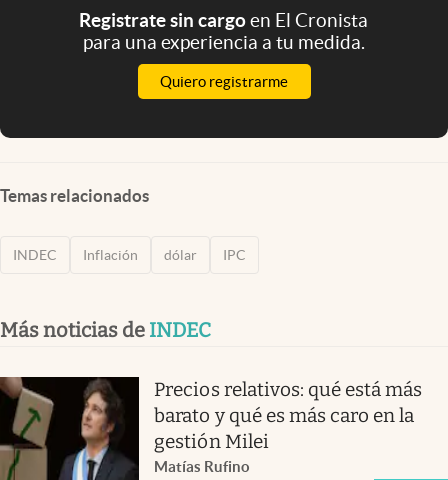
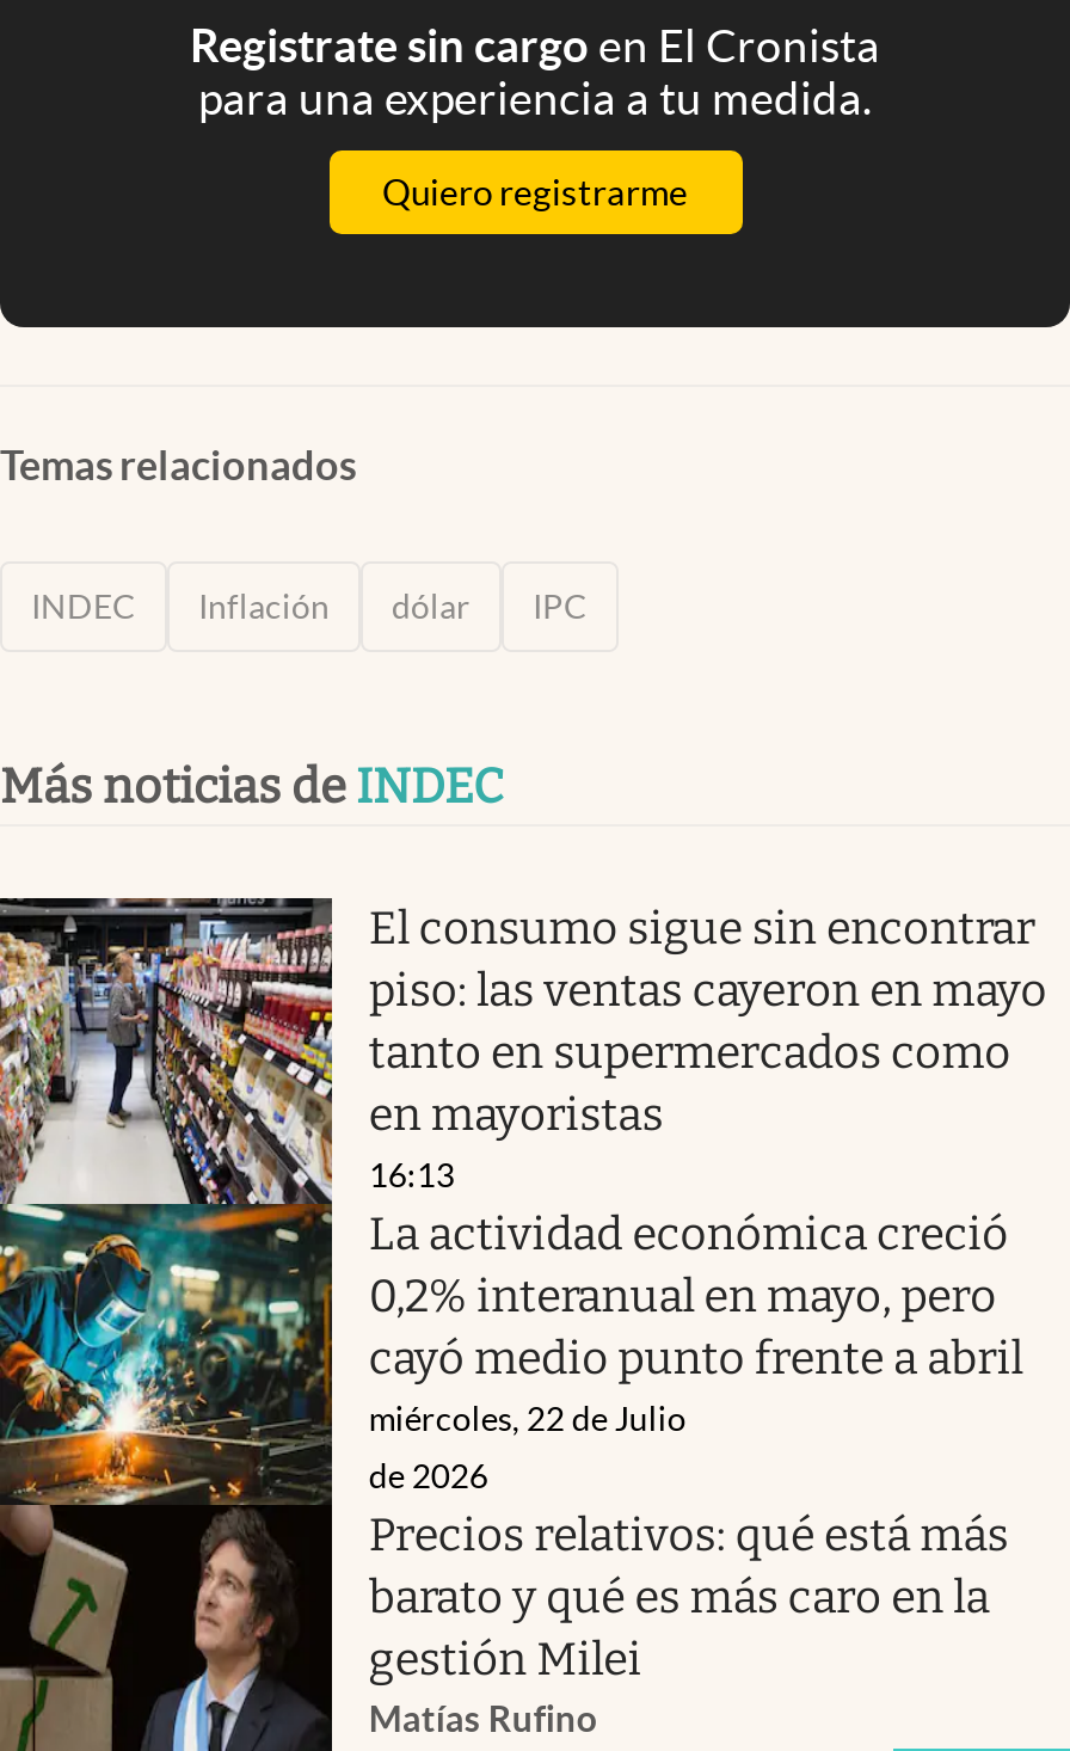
+ [image]
+ El consumo sigue sin encontrar
+ piso: las ventas cayeron en mayo
+ tanto en supermercados como
+ en mayoristas
+ 16:13
+ La actividad económica creció
+ 0,2% interanual en mayo, pero
+ cayó medio punto frente a abril
+ miércoles, 22 de Julio
+ de 2026
